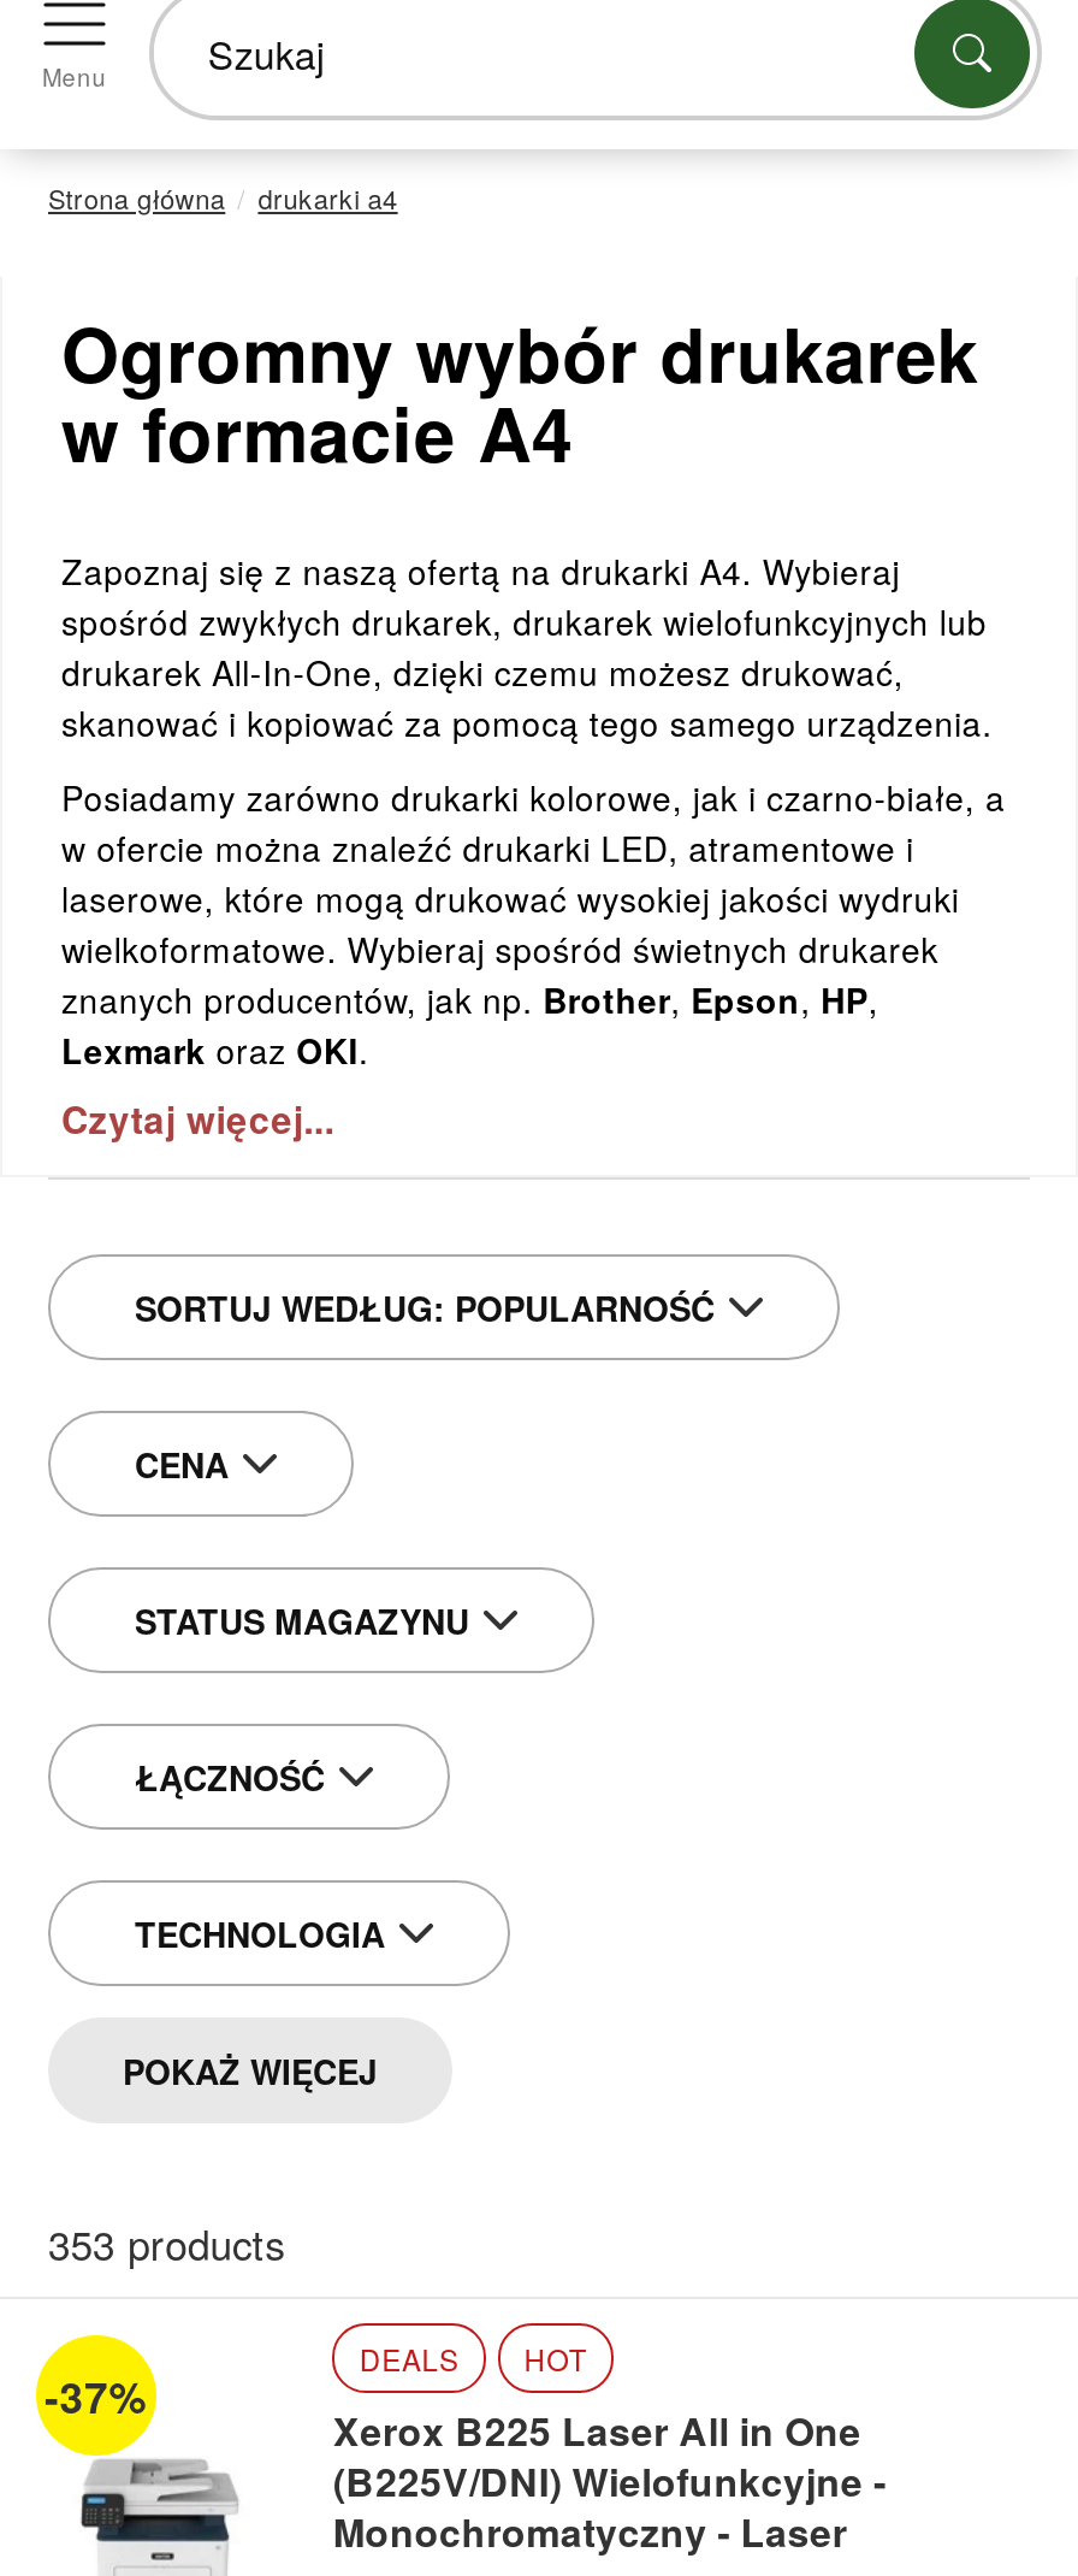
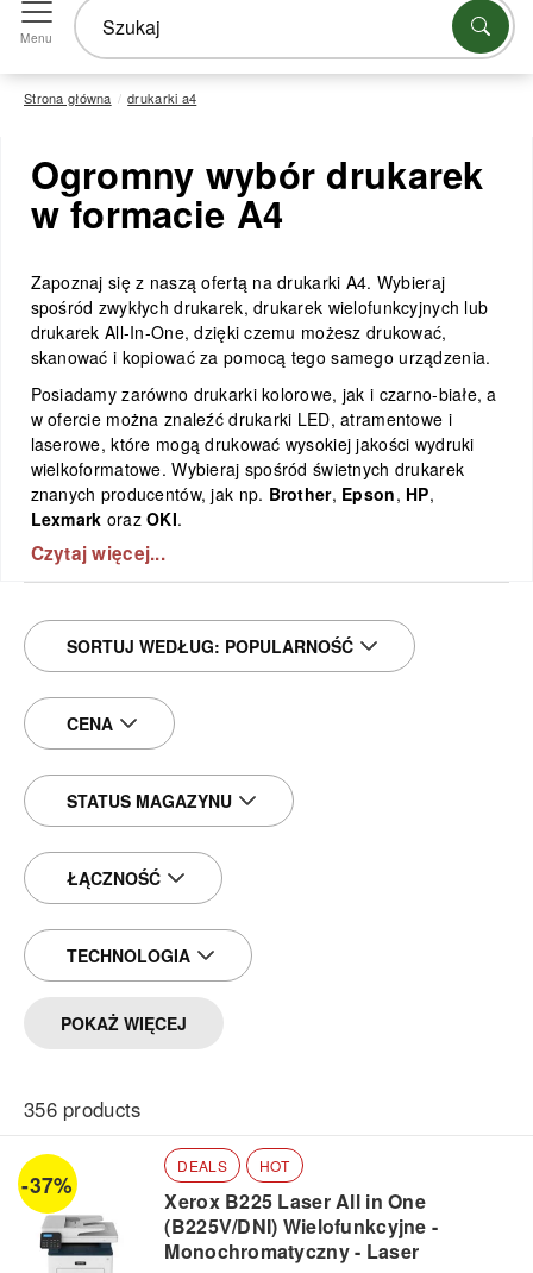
- 353 products
+ 356 products
